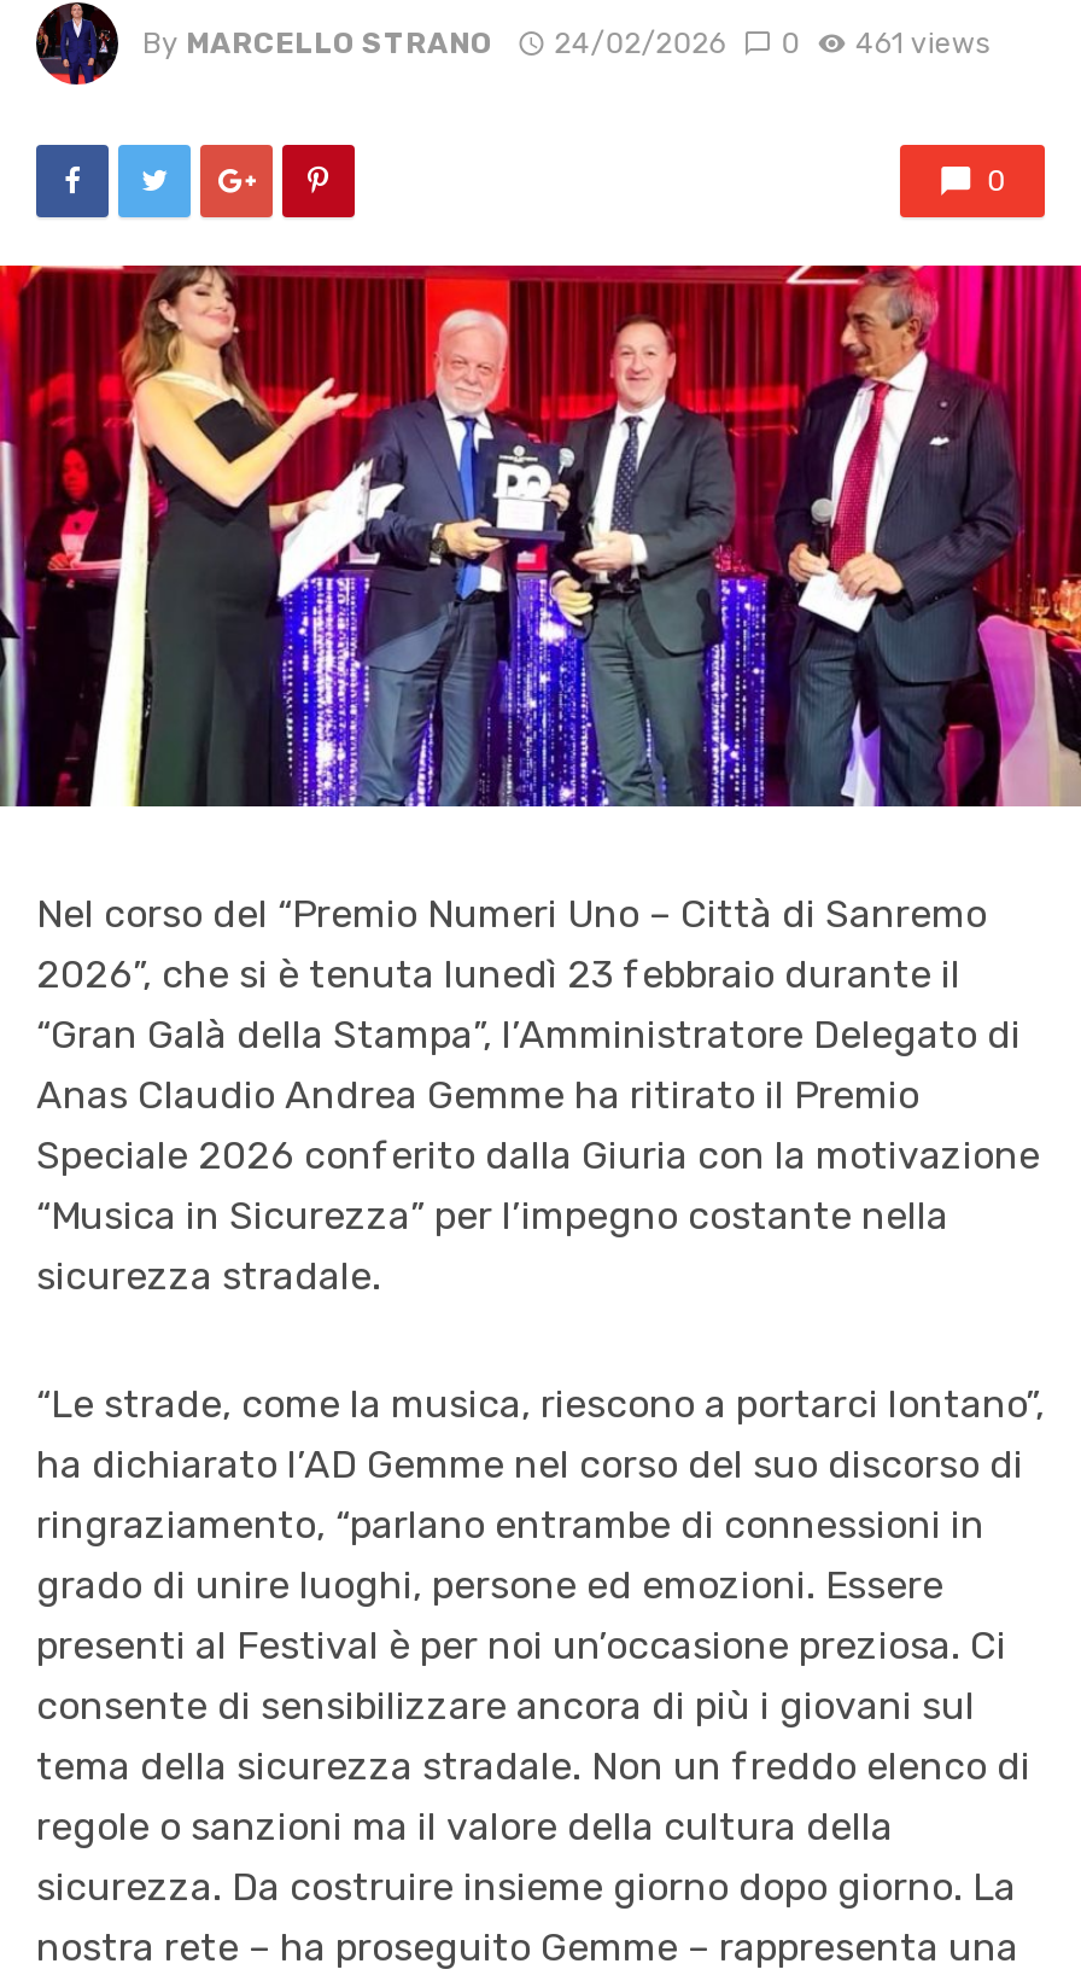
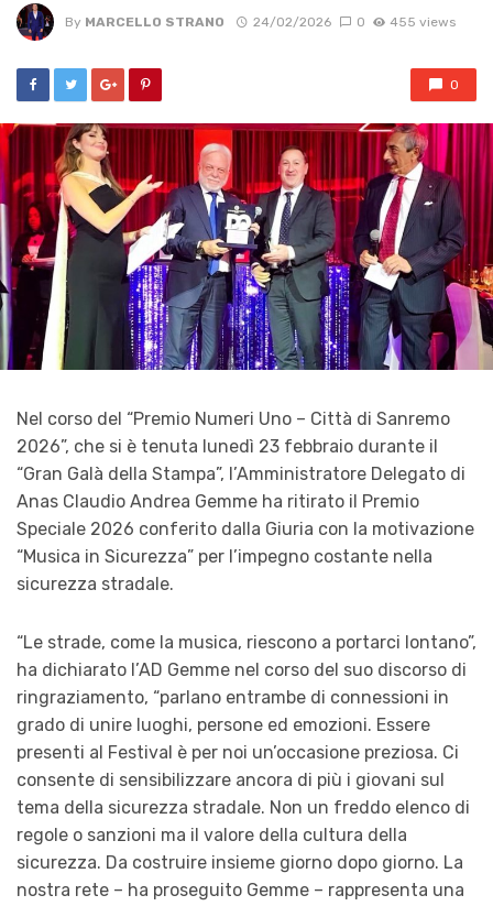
- By MARCELLO STRANO 24/02/2026 0 461 views
+ By MARCELLO STRANO 24/02/2026 0 455 views
